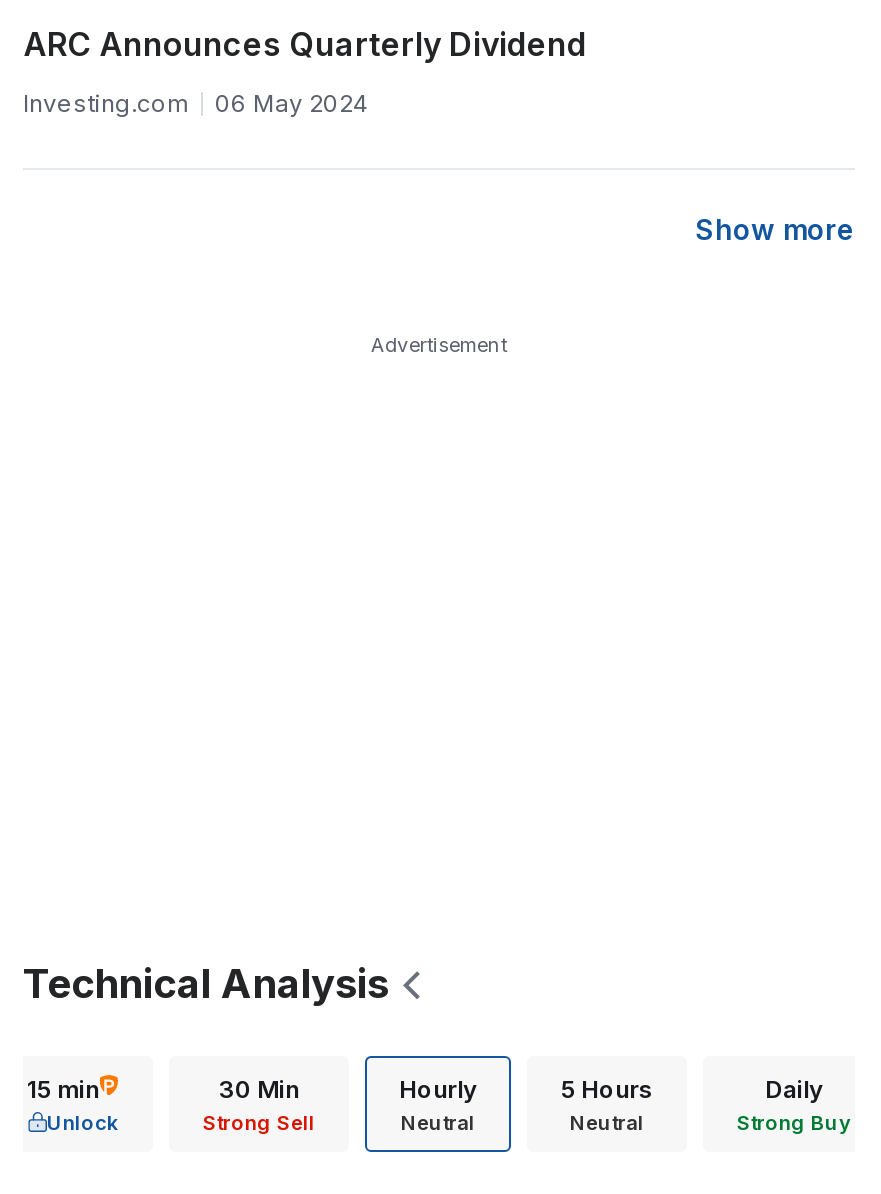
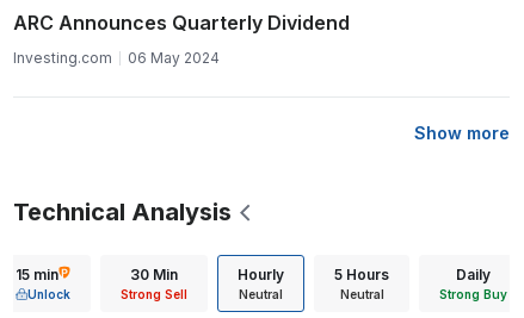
- Advertisement
